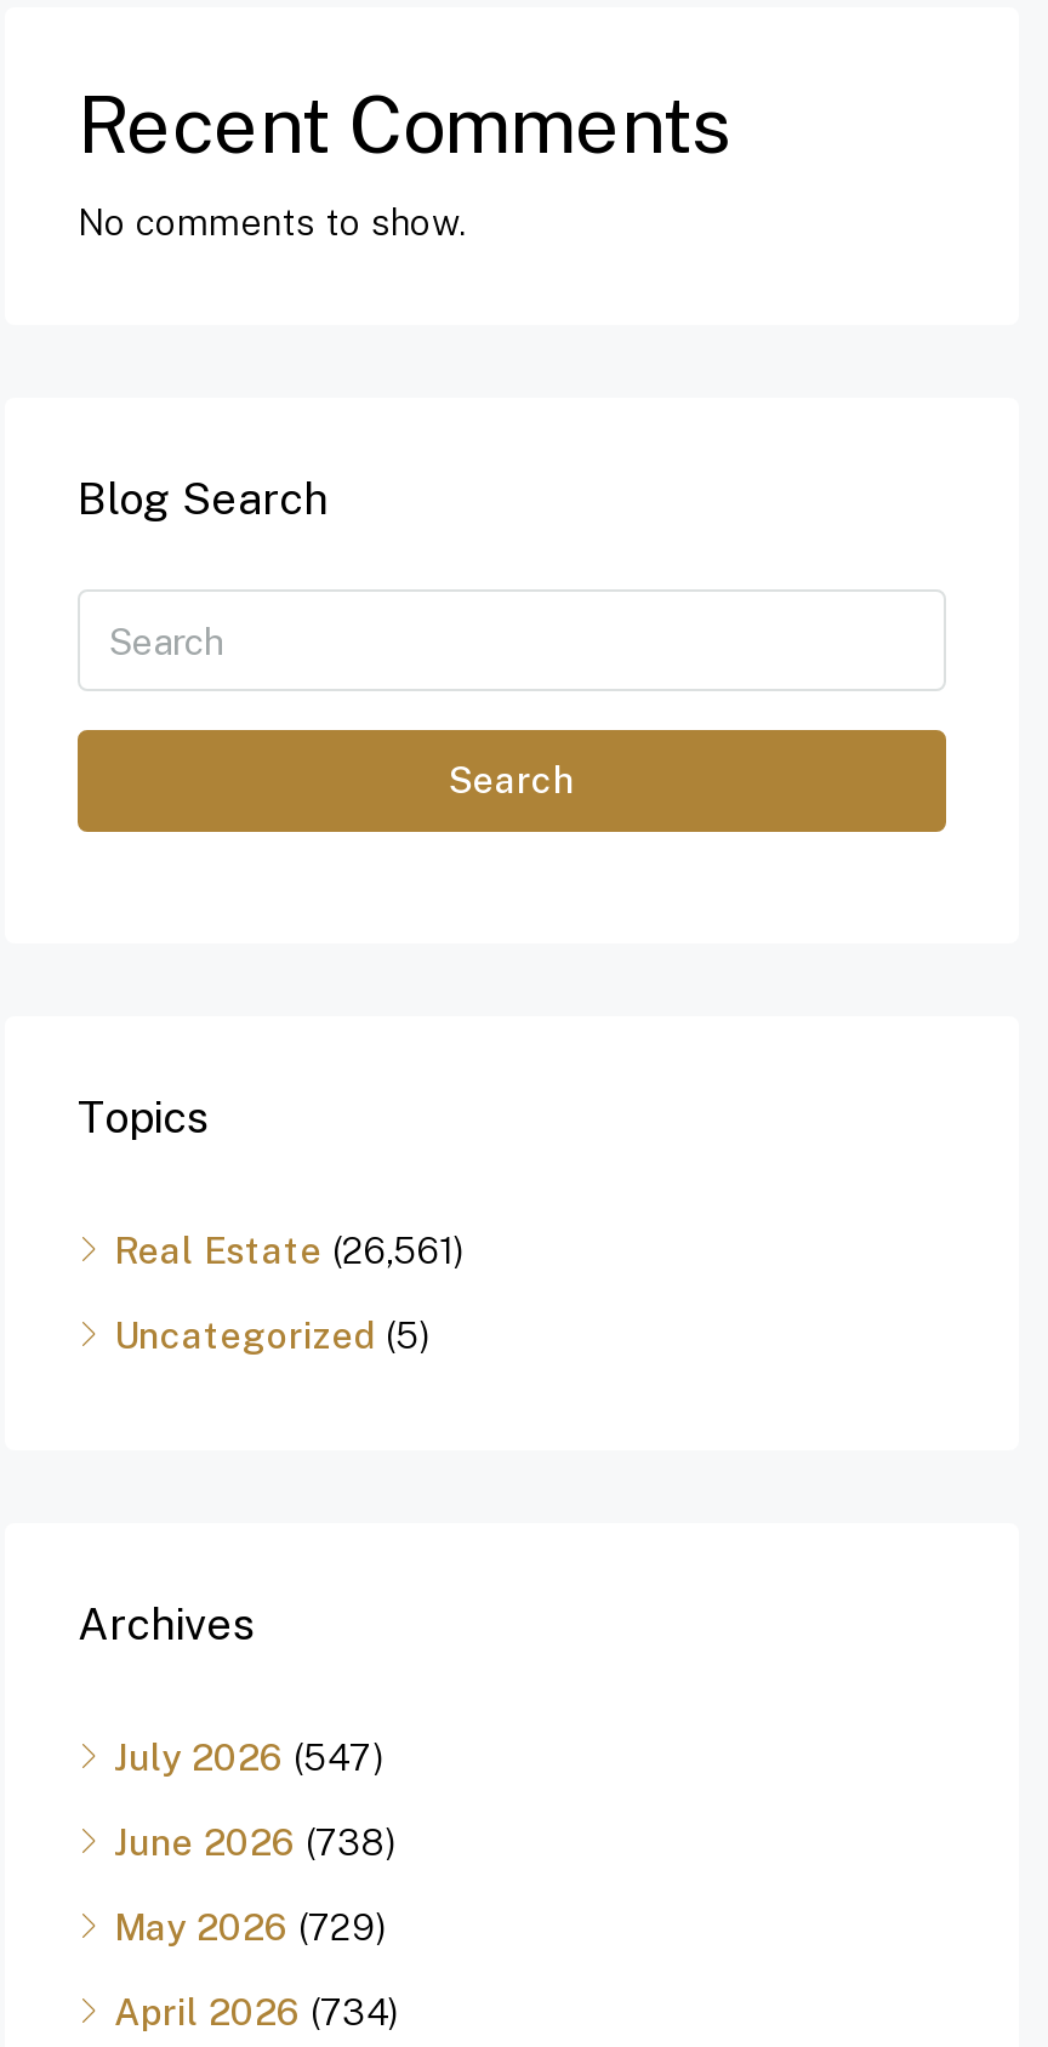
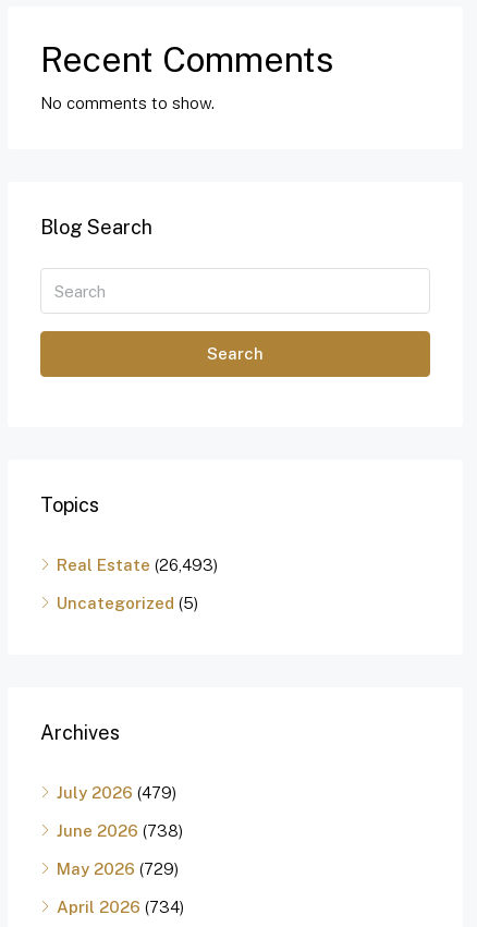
- Real Estate (26,561)
+ Real Estate (26,493)

- July 2026 (547)
+ July 2026 (479)
